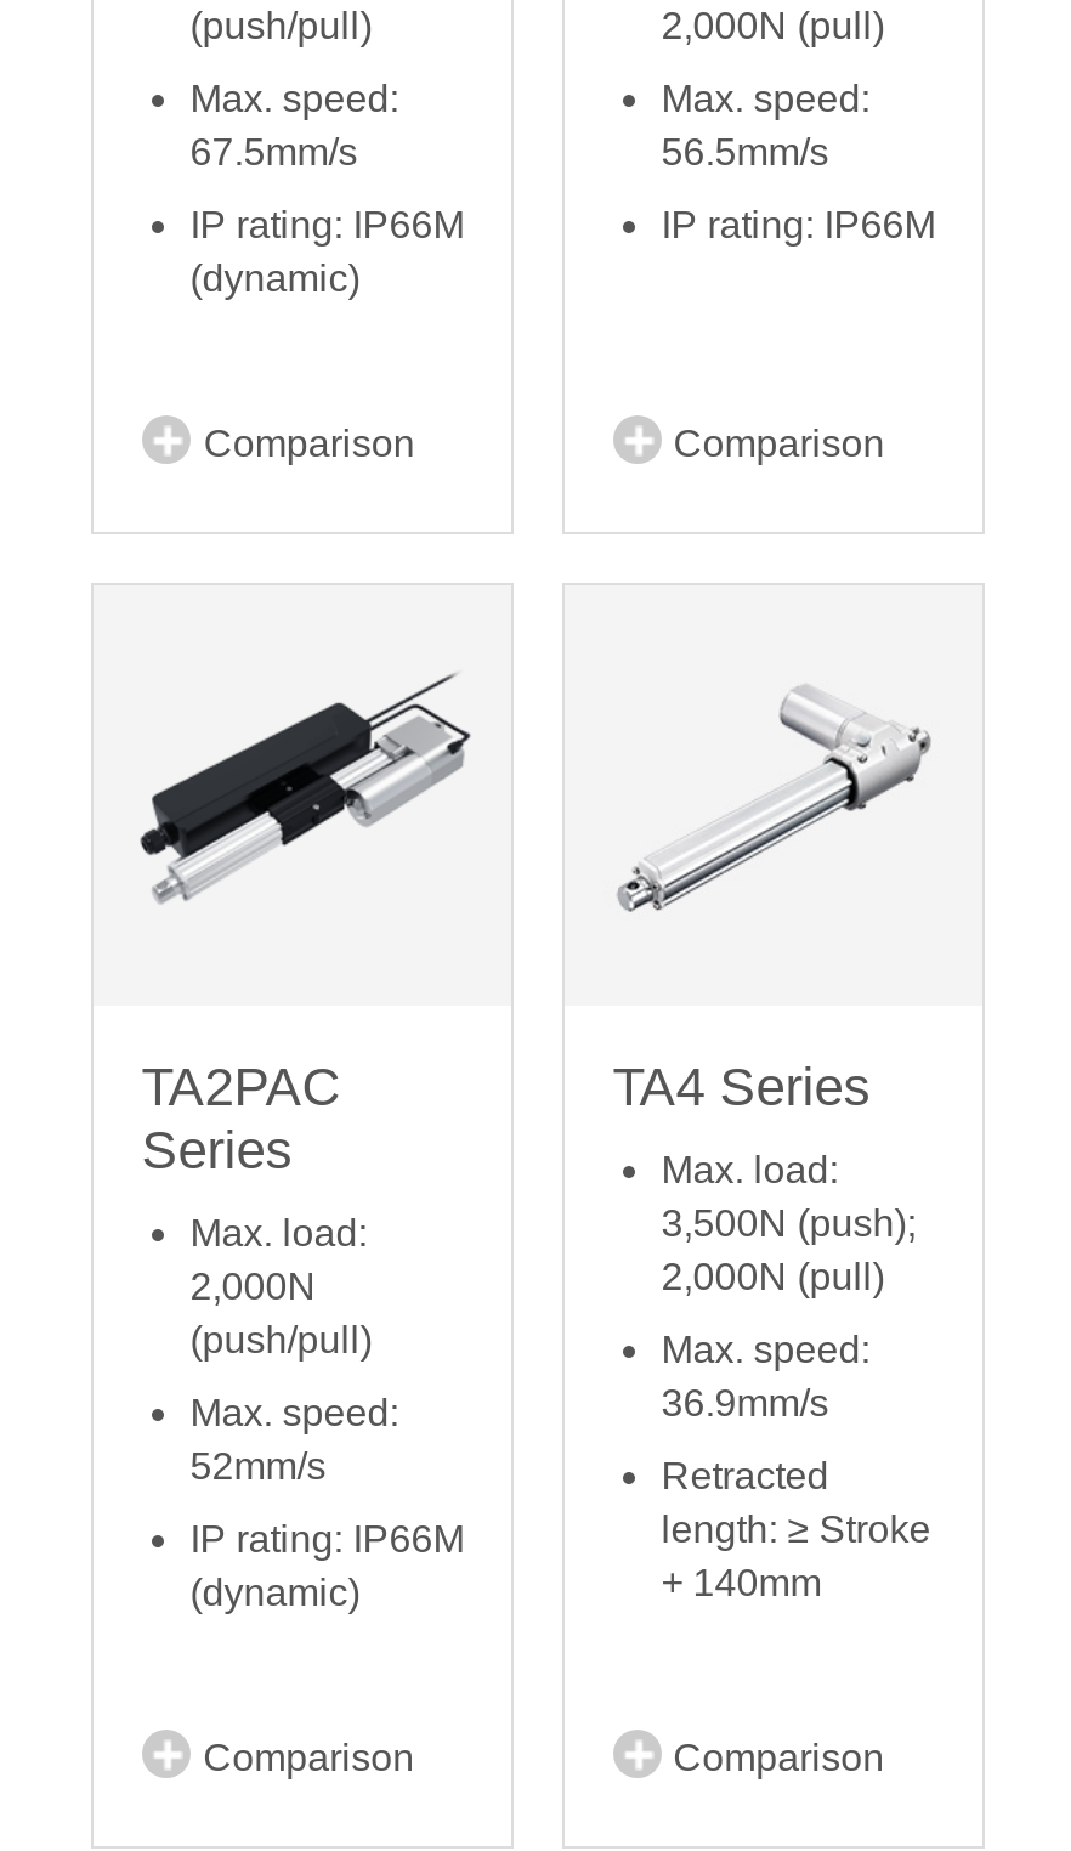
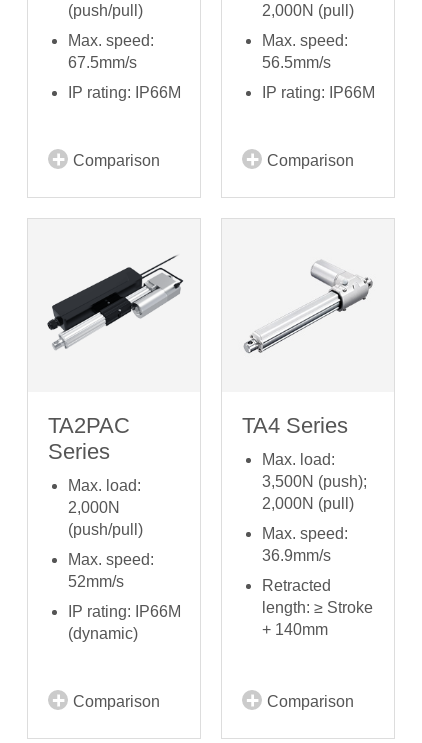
- (dynamic)
